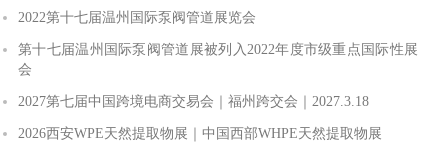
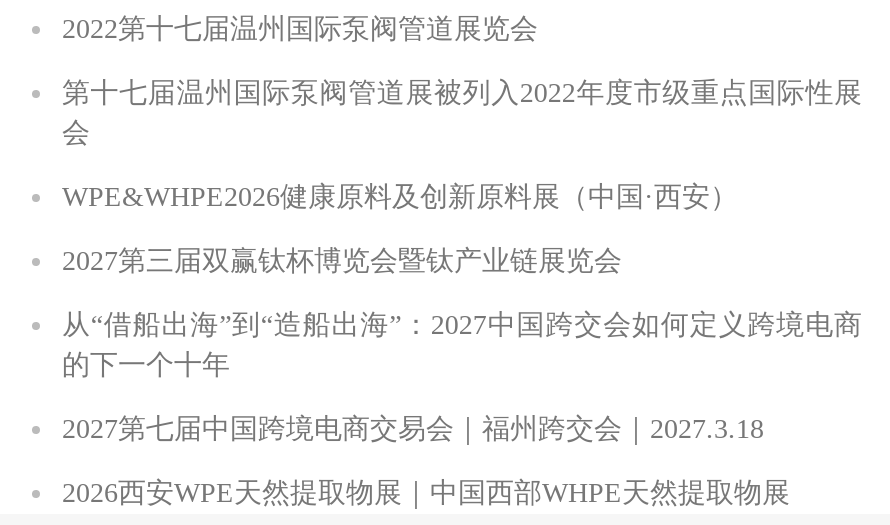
+ WPE&WHPE2026健康原料及创新原料展（中国·西安）
+ 2027第三届双赢钛杯博览会暨钛产业链展览会
+ 从“借船出海”到“造船出海”：2027中国跨交会如何定义跨境电商
+ 的下一个十年
